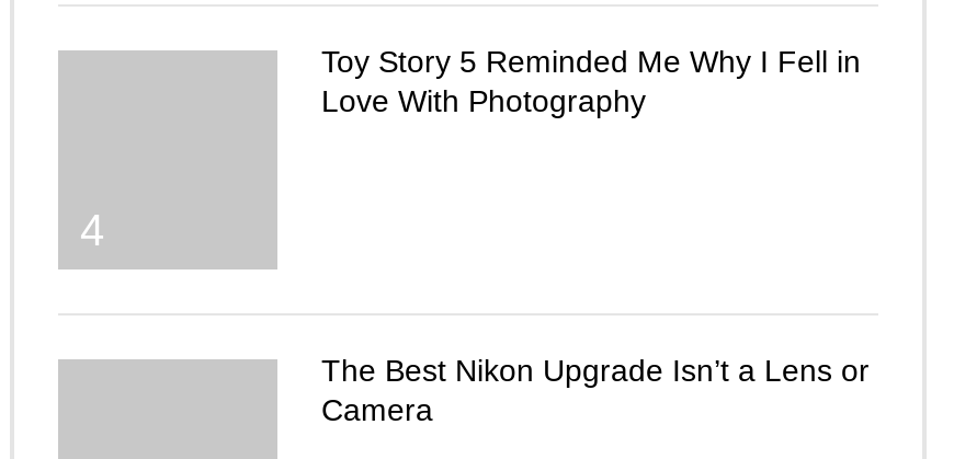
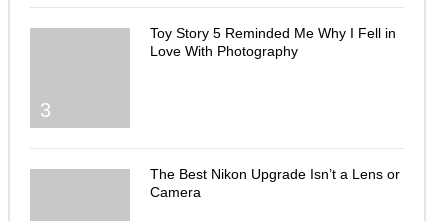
- 4
+ 3
